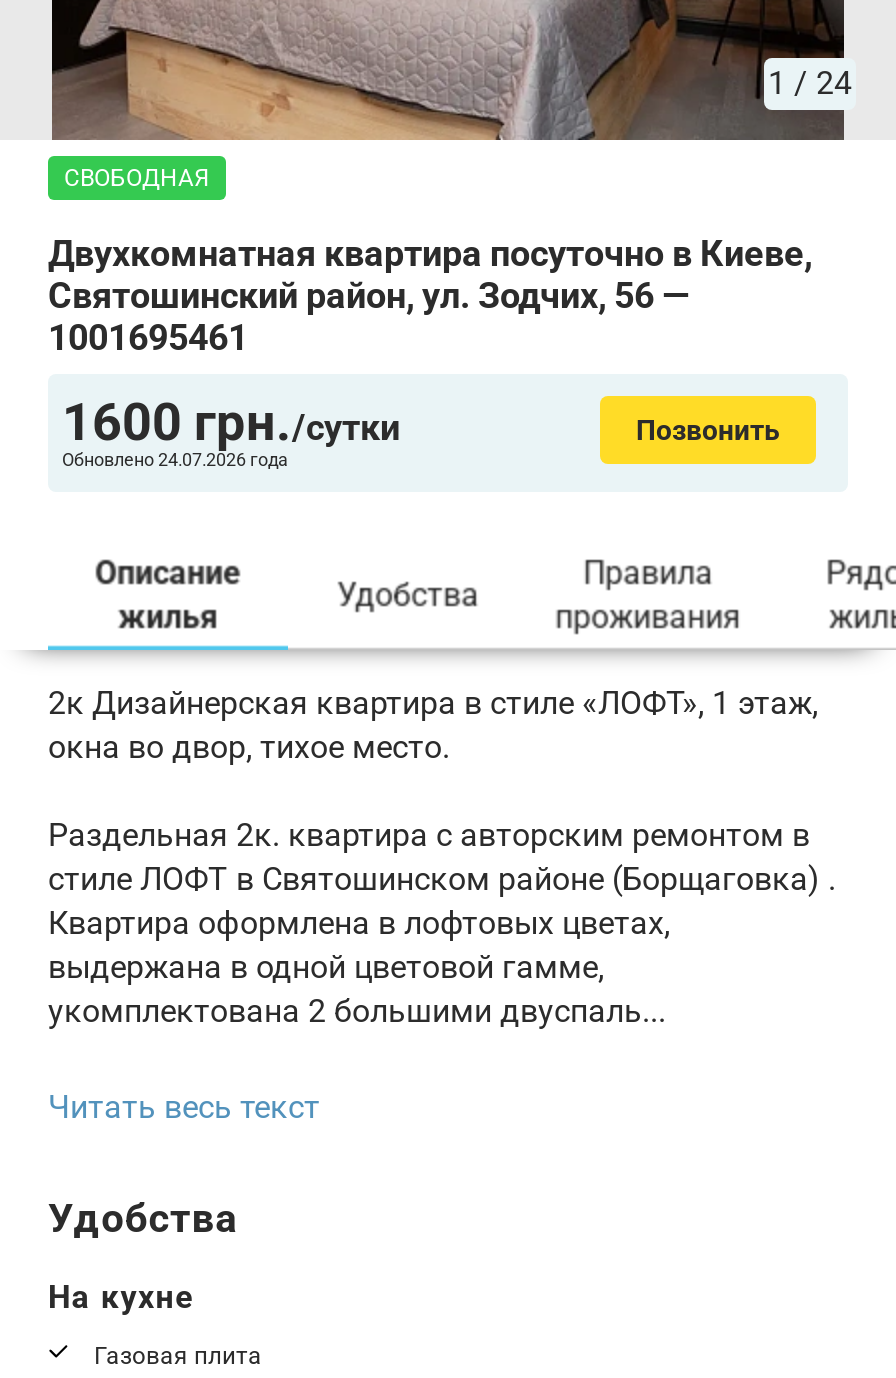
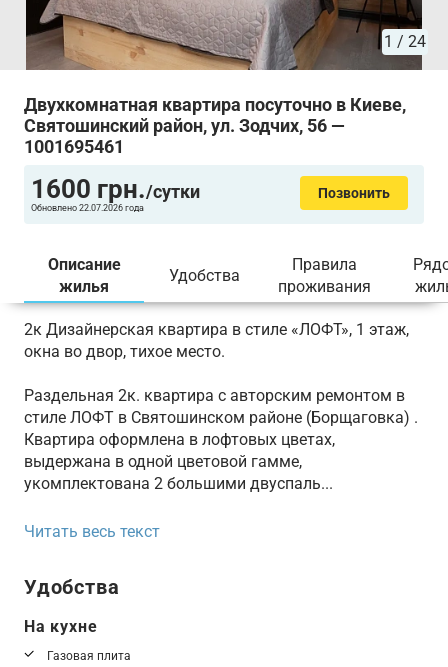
- СВОБОДНАЯ

- Обновлено 24.07.2026 года
+ Обновлено 22.07.2026 года
